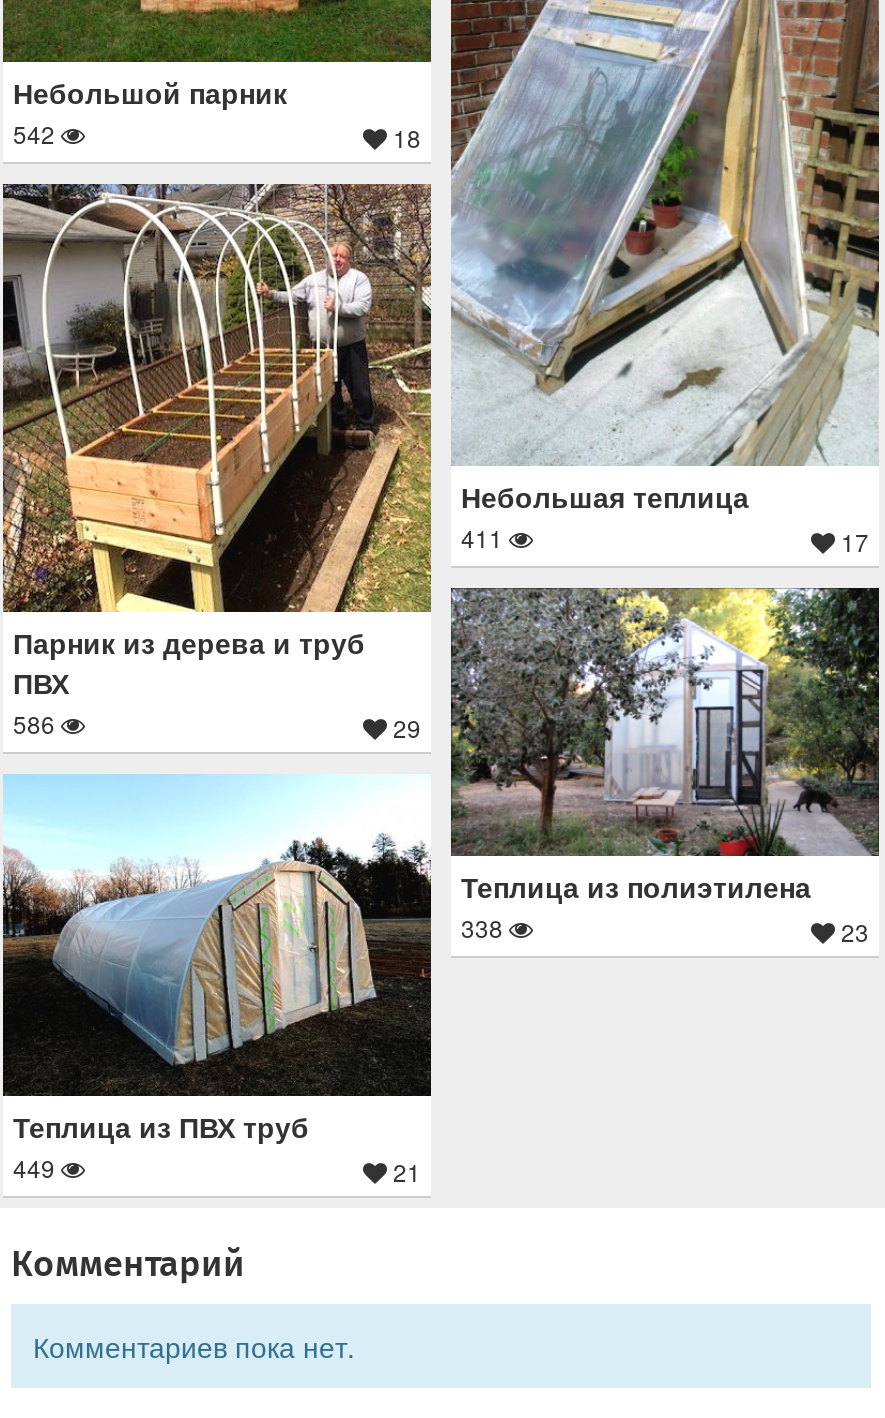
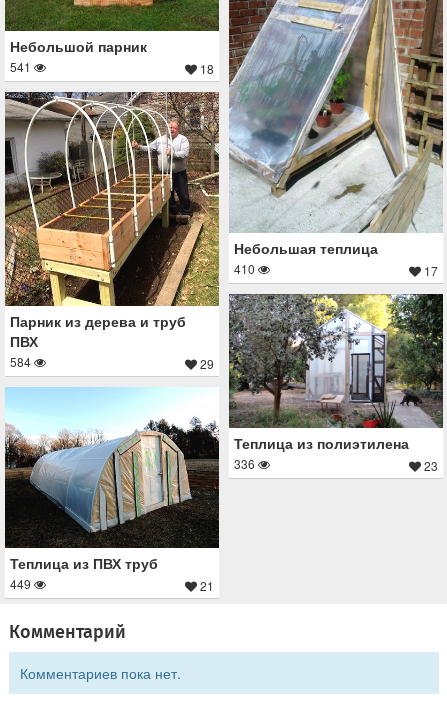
- 542
+ 541

- 411
+ 410

- 586
+ 584

- 338
+ 336
